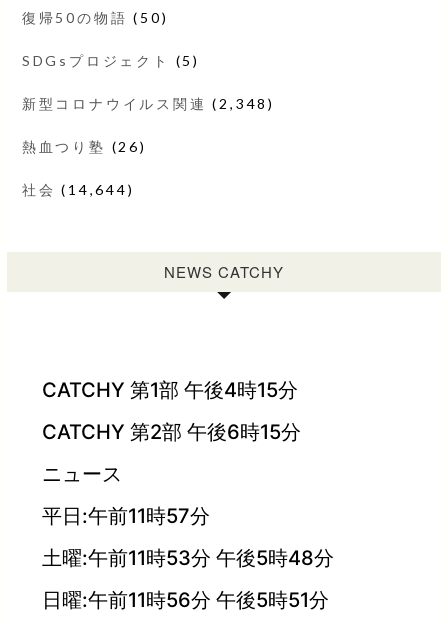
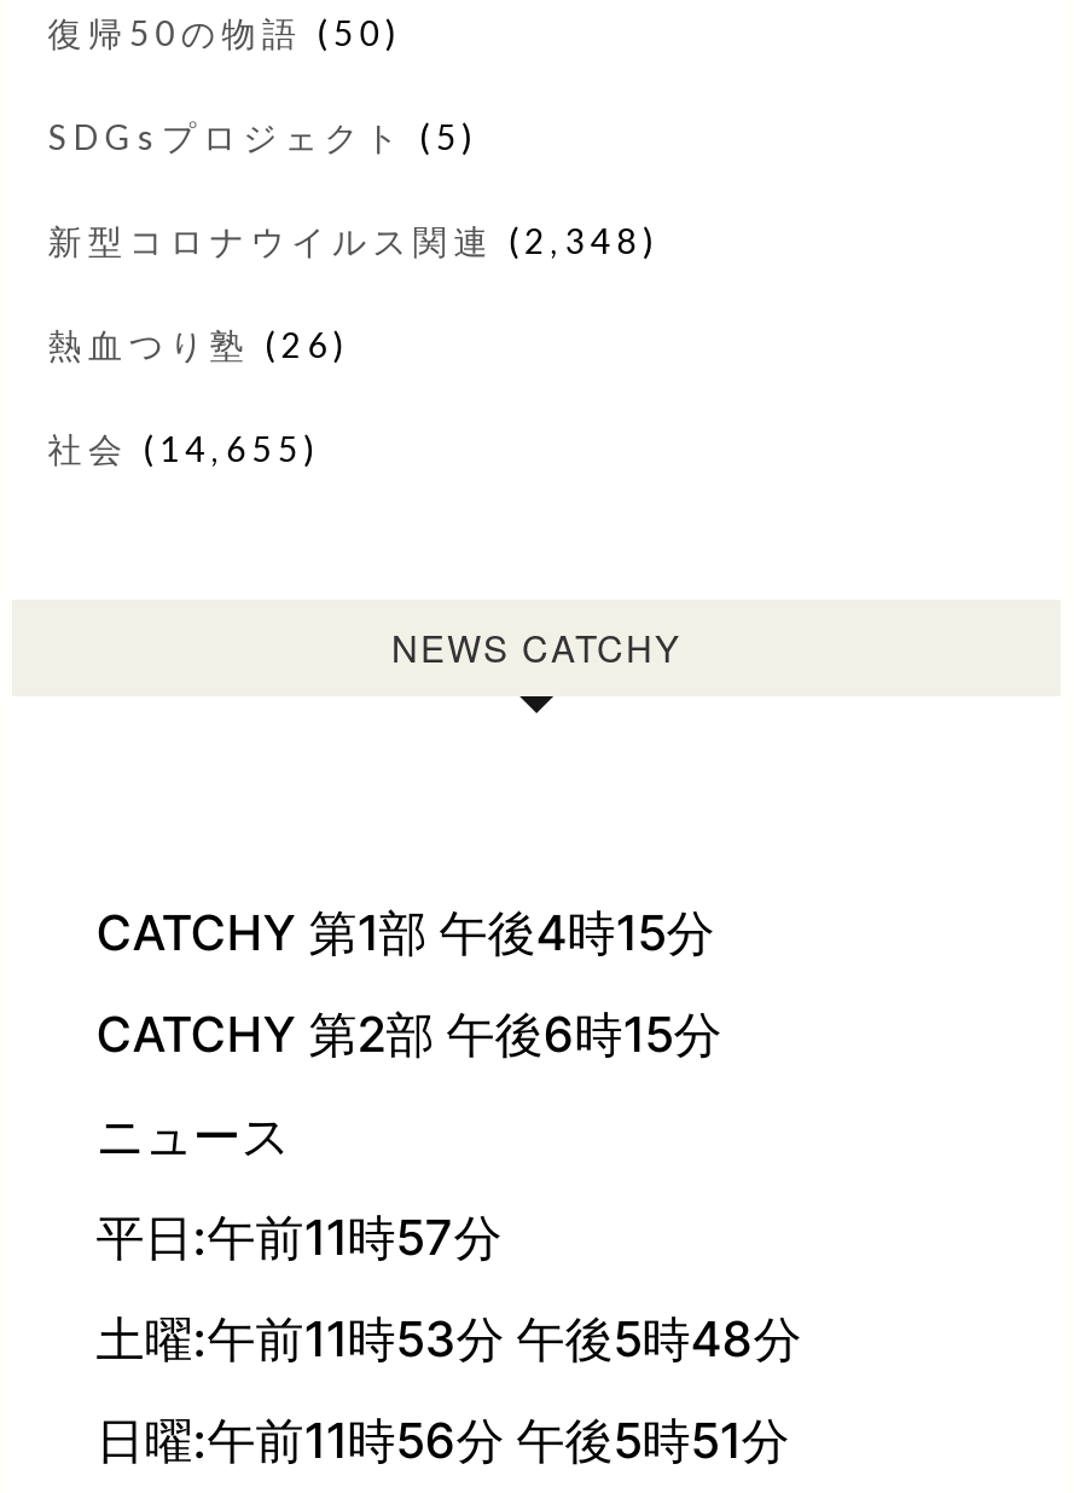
- 社会(14,644)
+ 社会(14,655)
